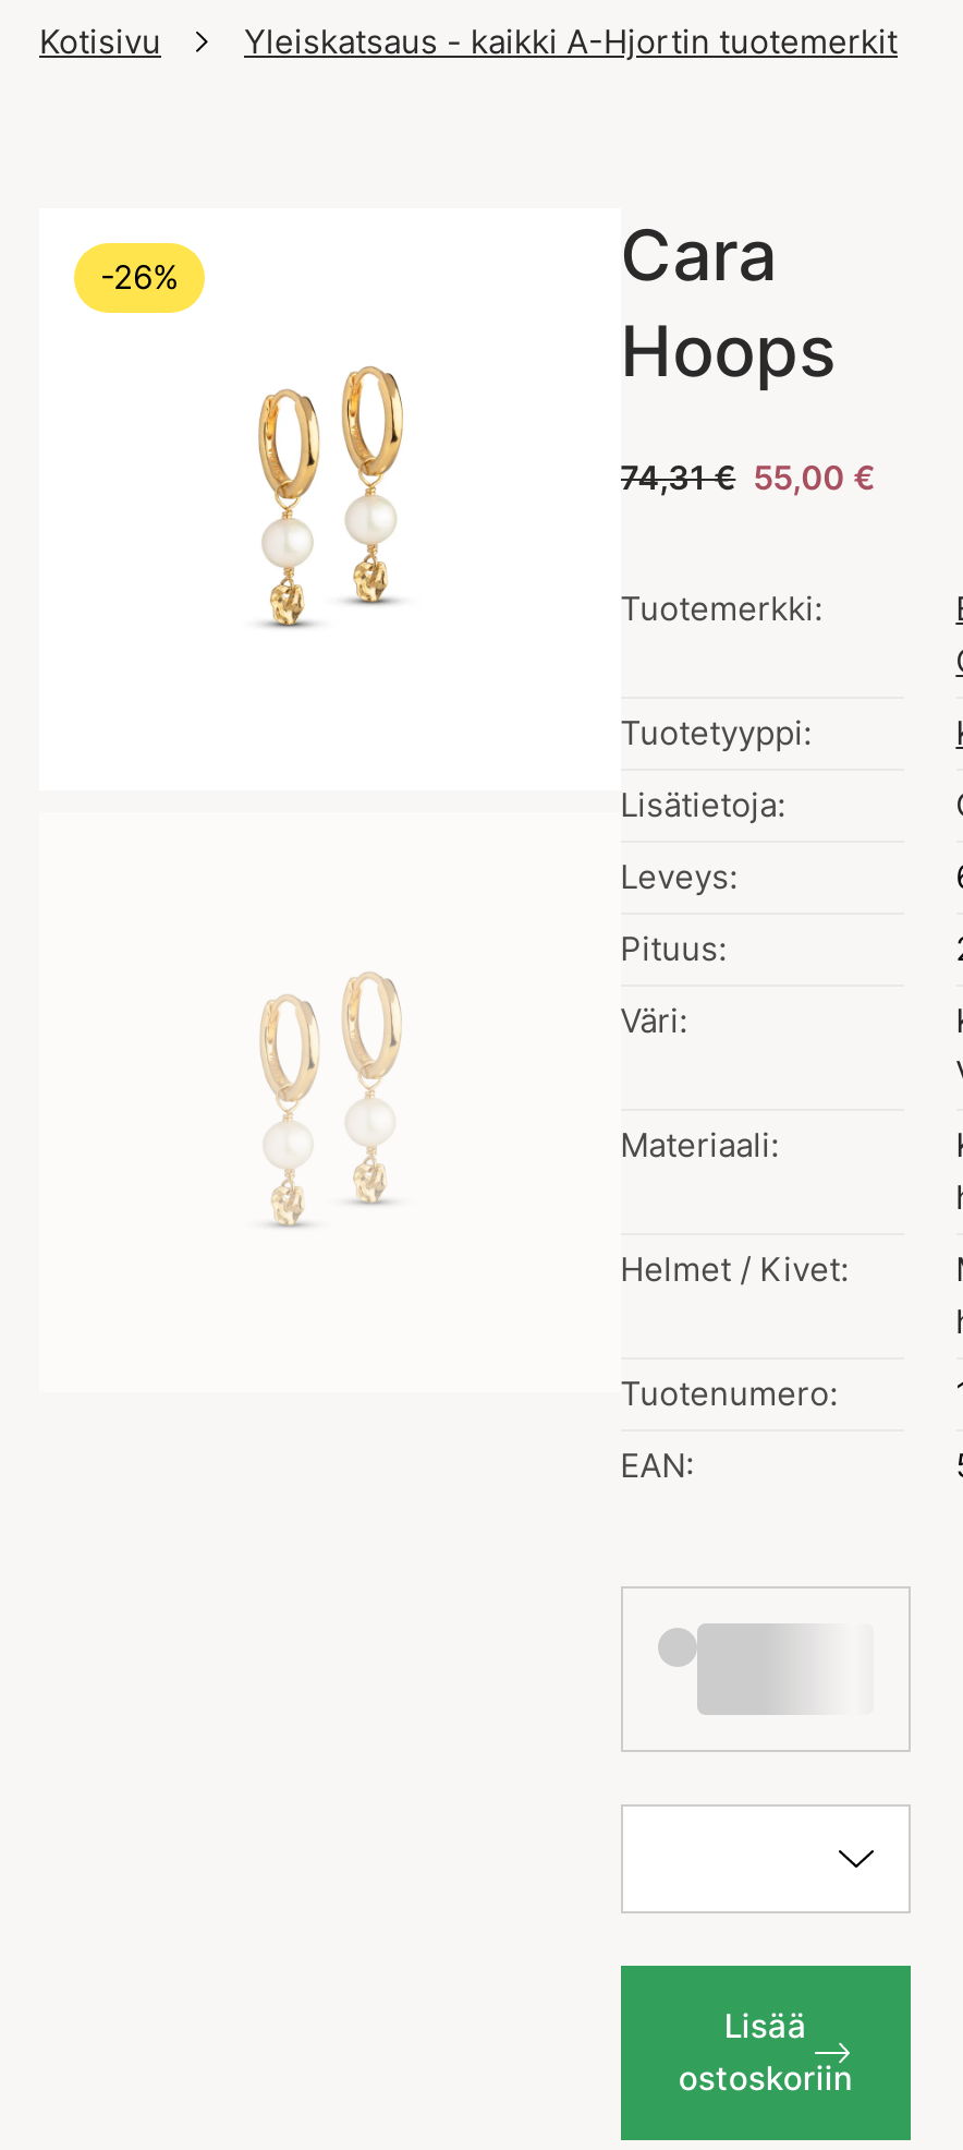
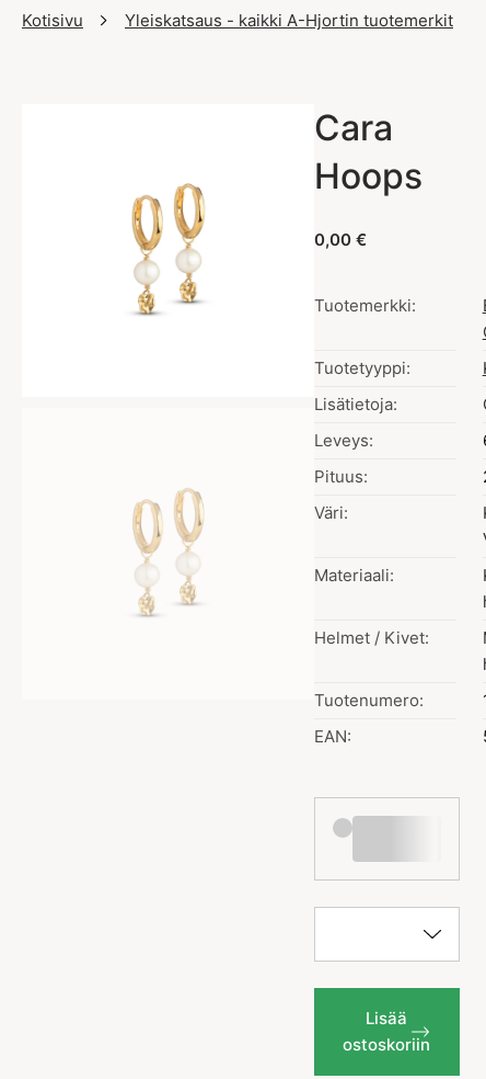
- -26%

- 74,31 € 55,00 €
+ 0,00 €
